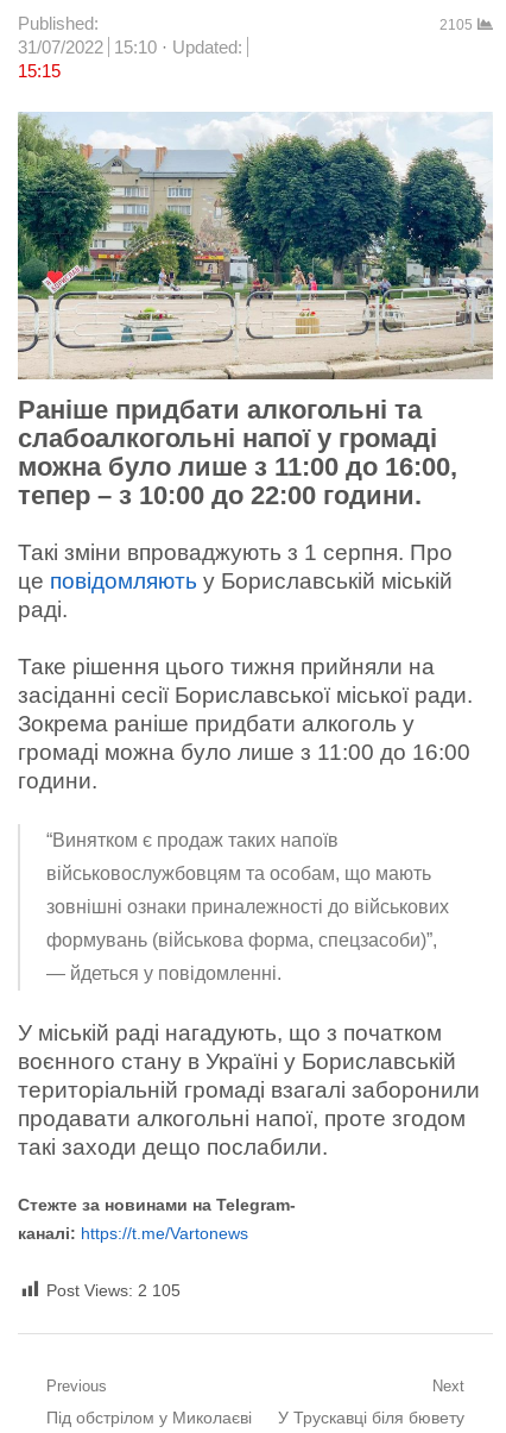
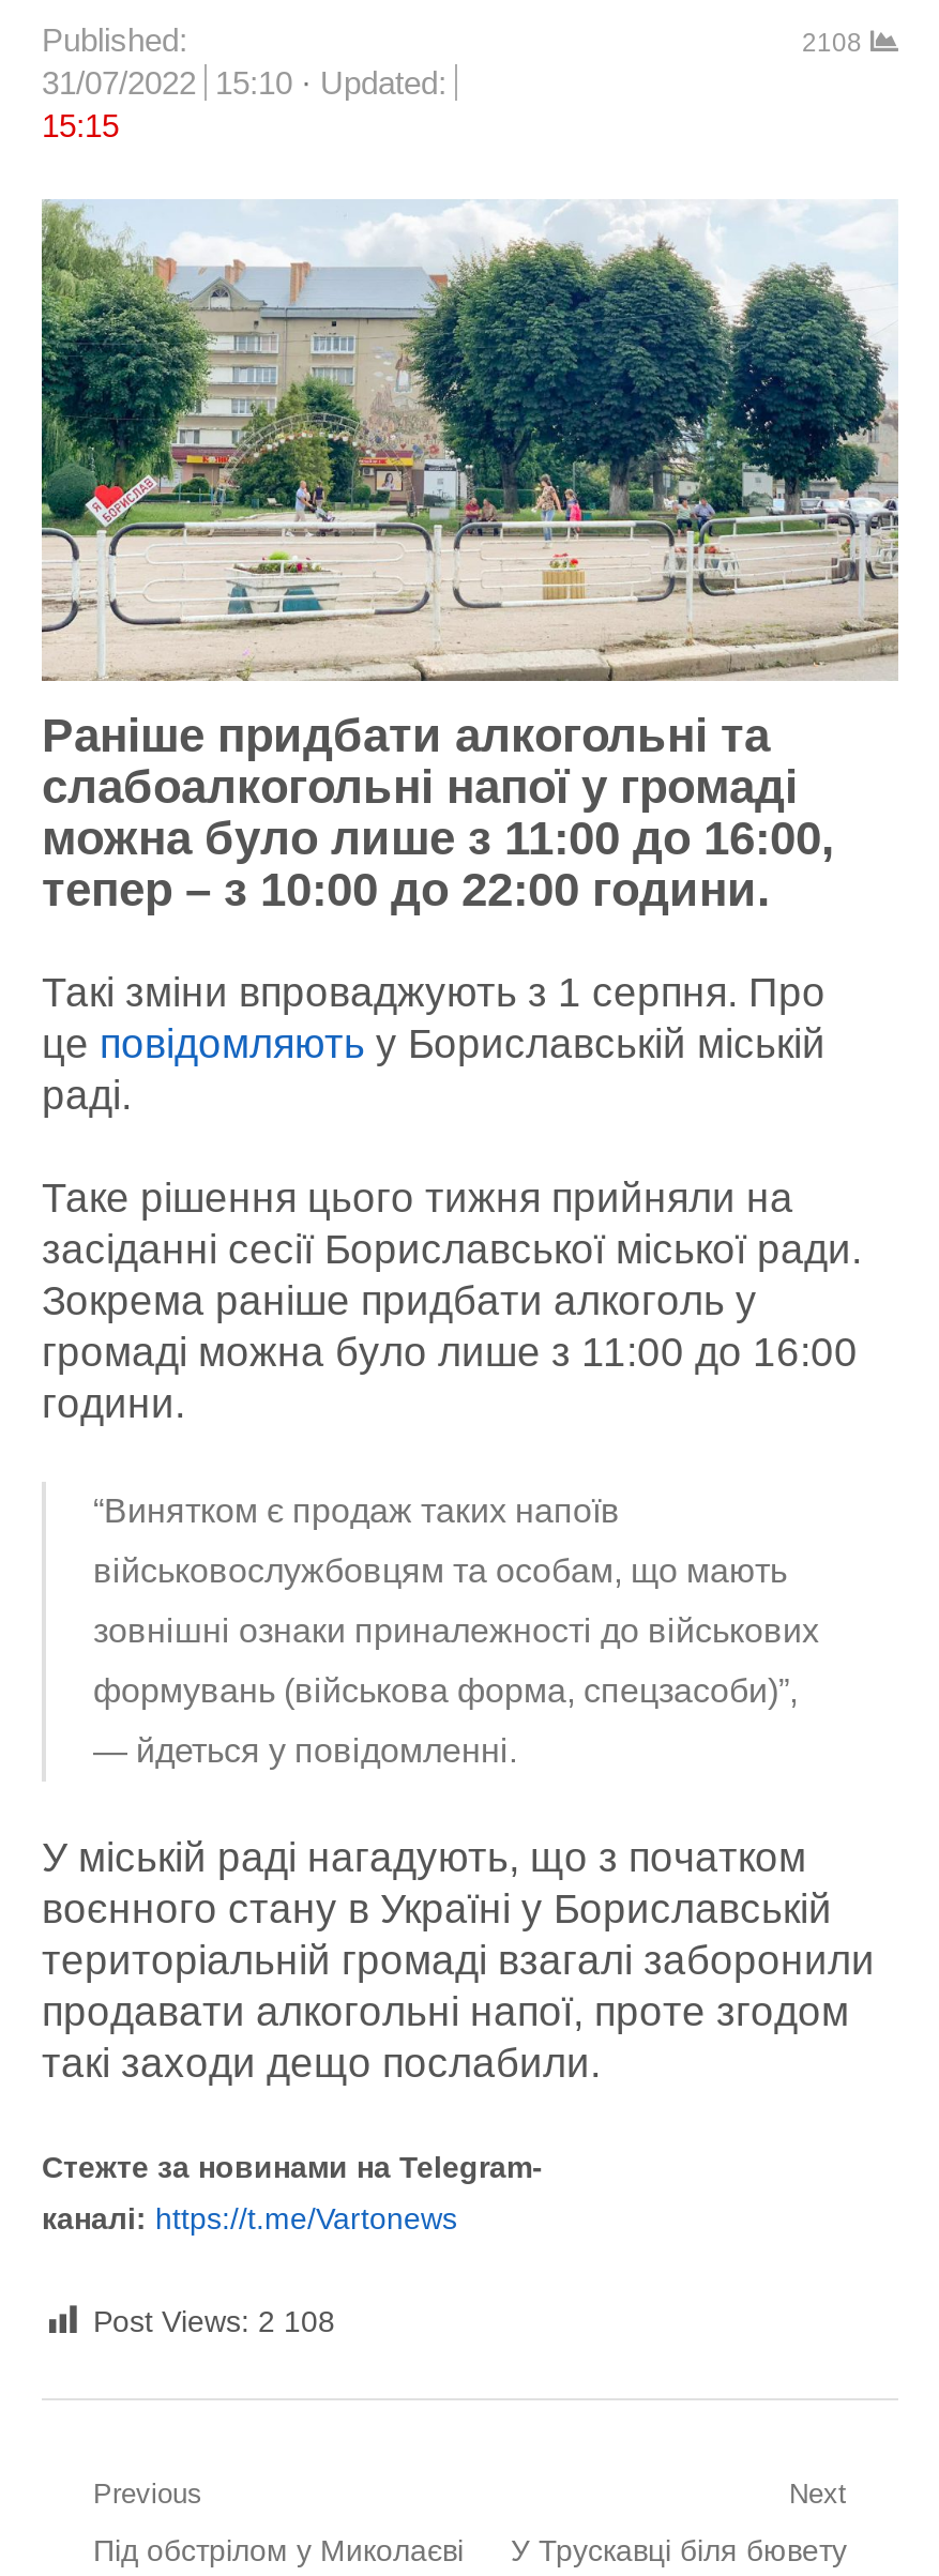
- 2105
+ 2108

- Post Views: 2 105
+ Post Views: 2 108
